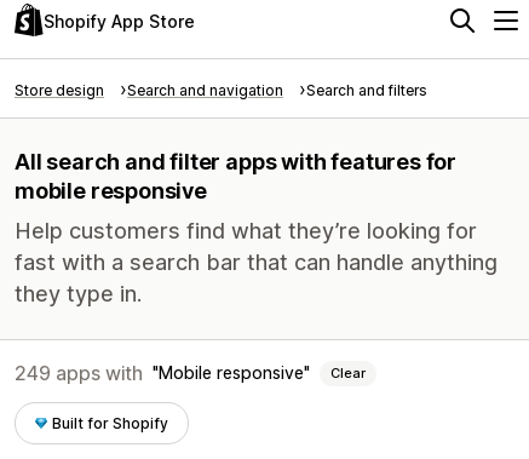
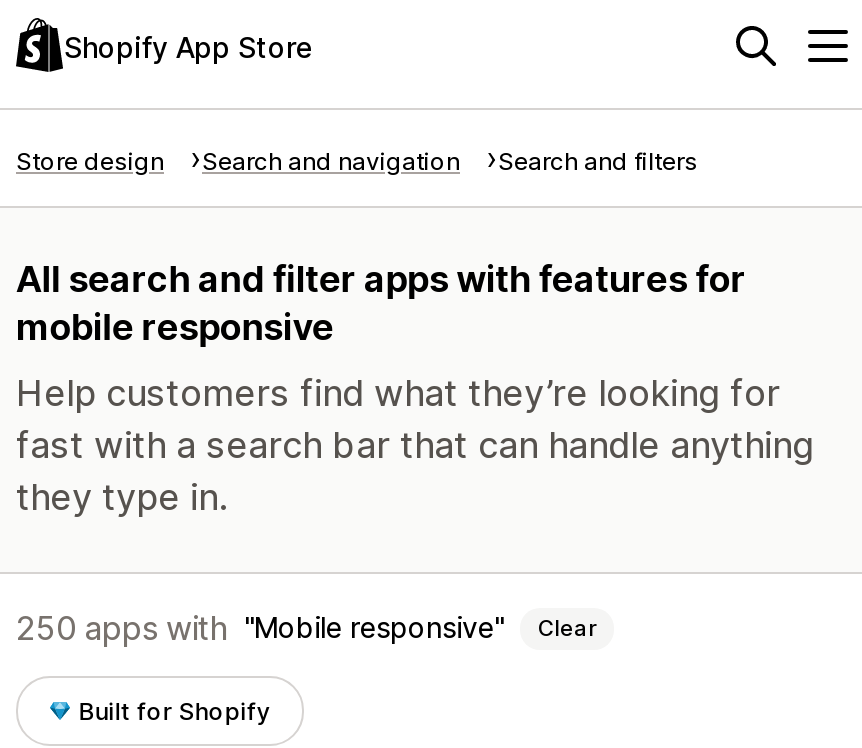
- 249 apps with Mobile responsive Clear
+ 250 apps with Mobile responsive Clear
